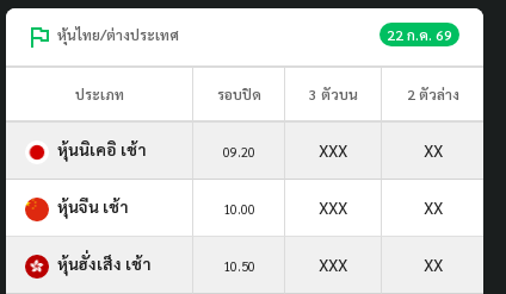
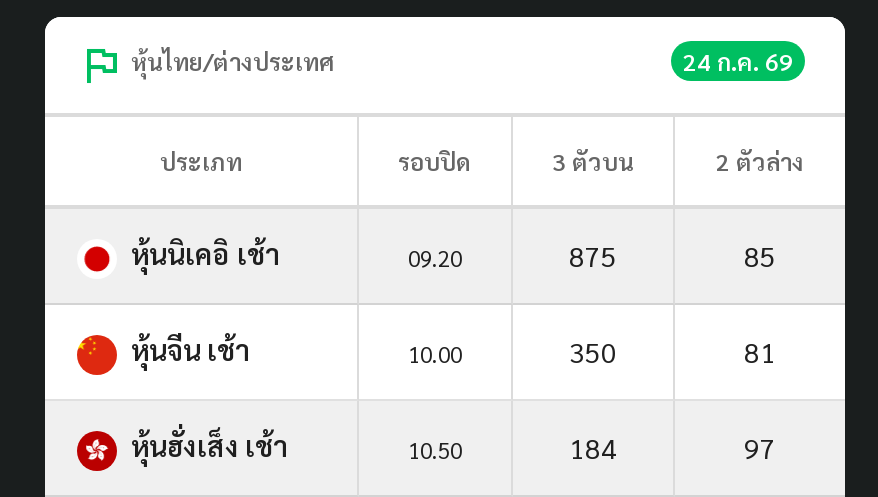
- 22 ก.ค. 69
+ 24 ก.ค. 69

- XXX
- XX
+ 875
+ 85

- XXX
- XX
+ 350
+ 81

- XXX
- XX
+ 184
+ 97
